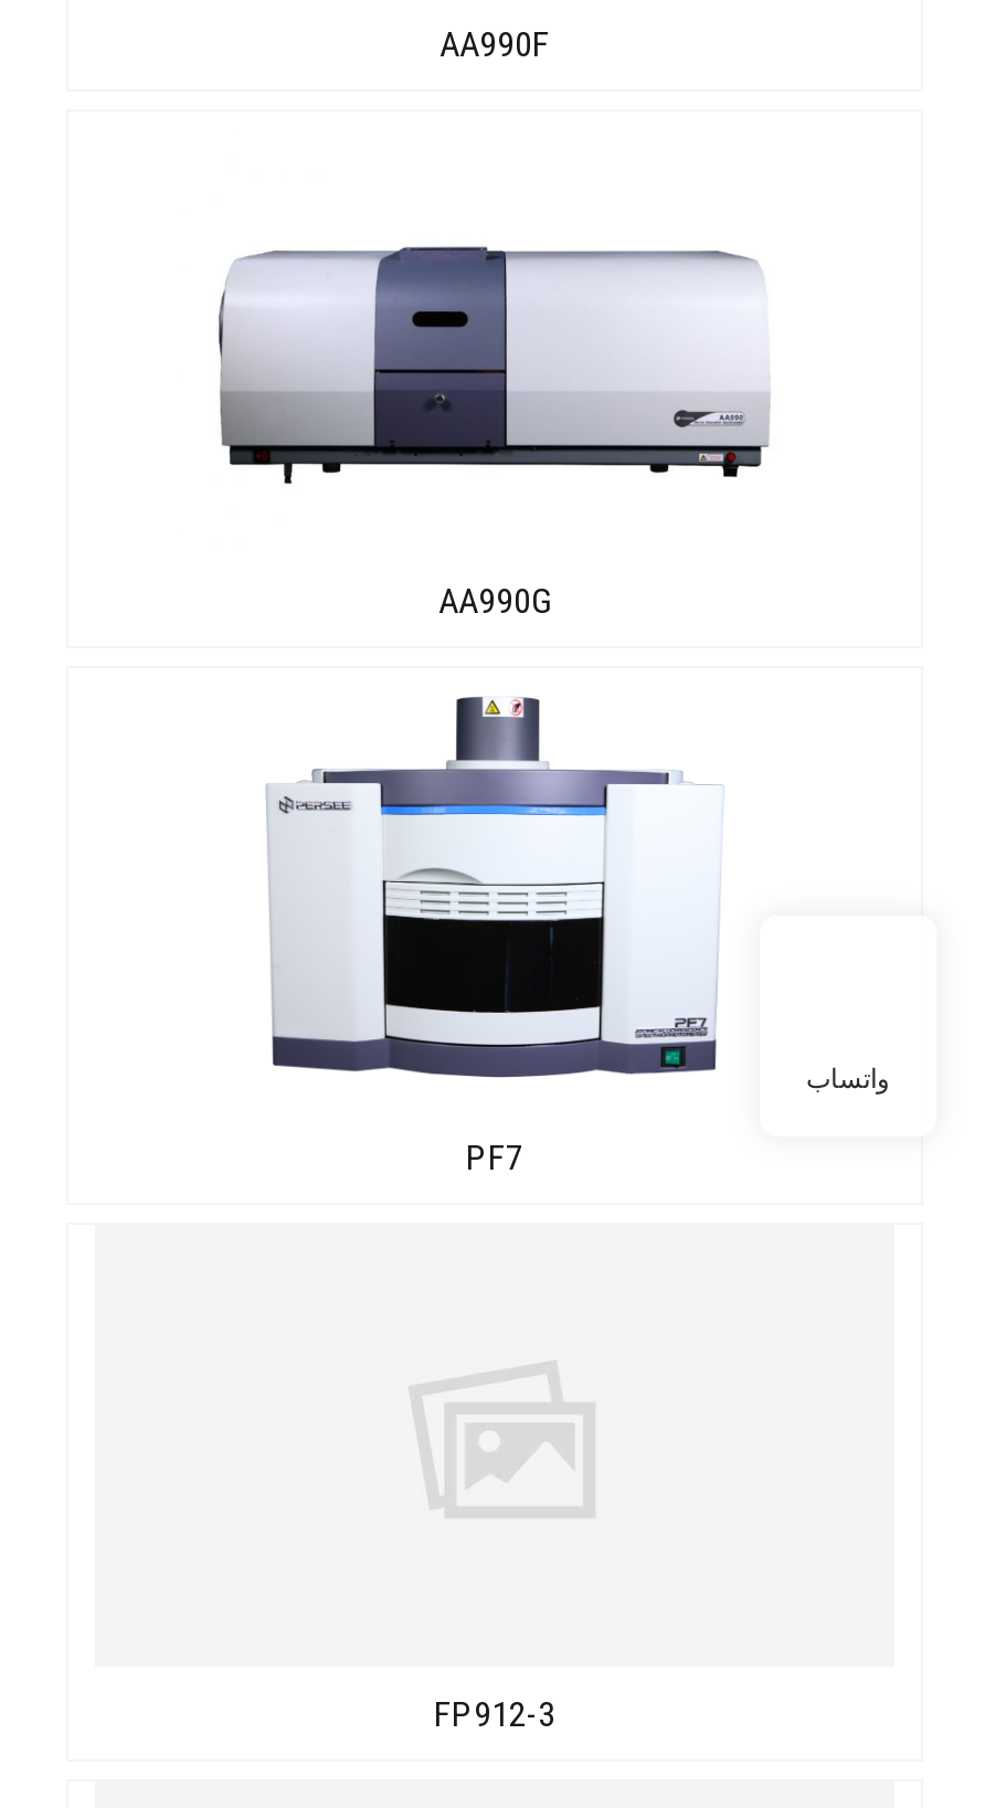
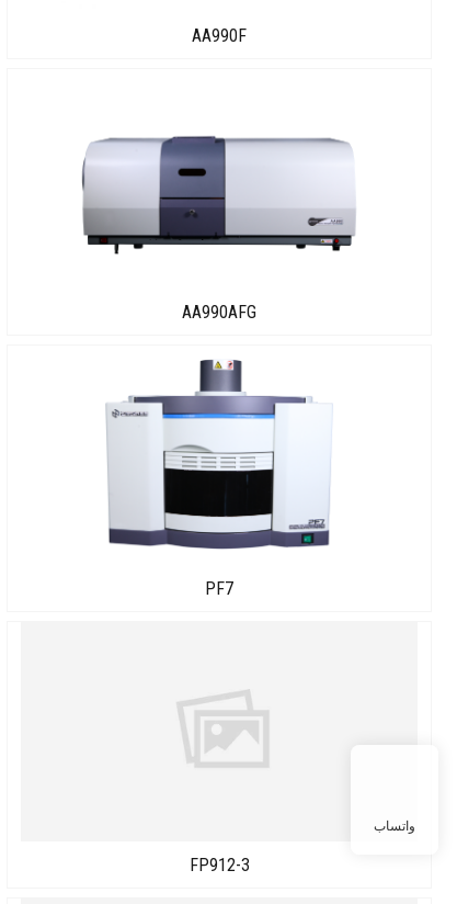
- AA990G
+ AA990AFG

moved down: واتساب
